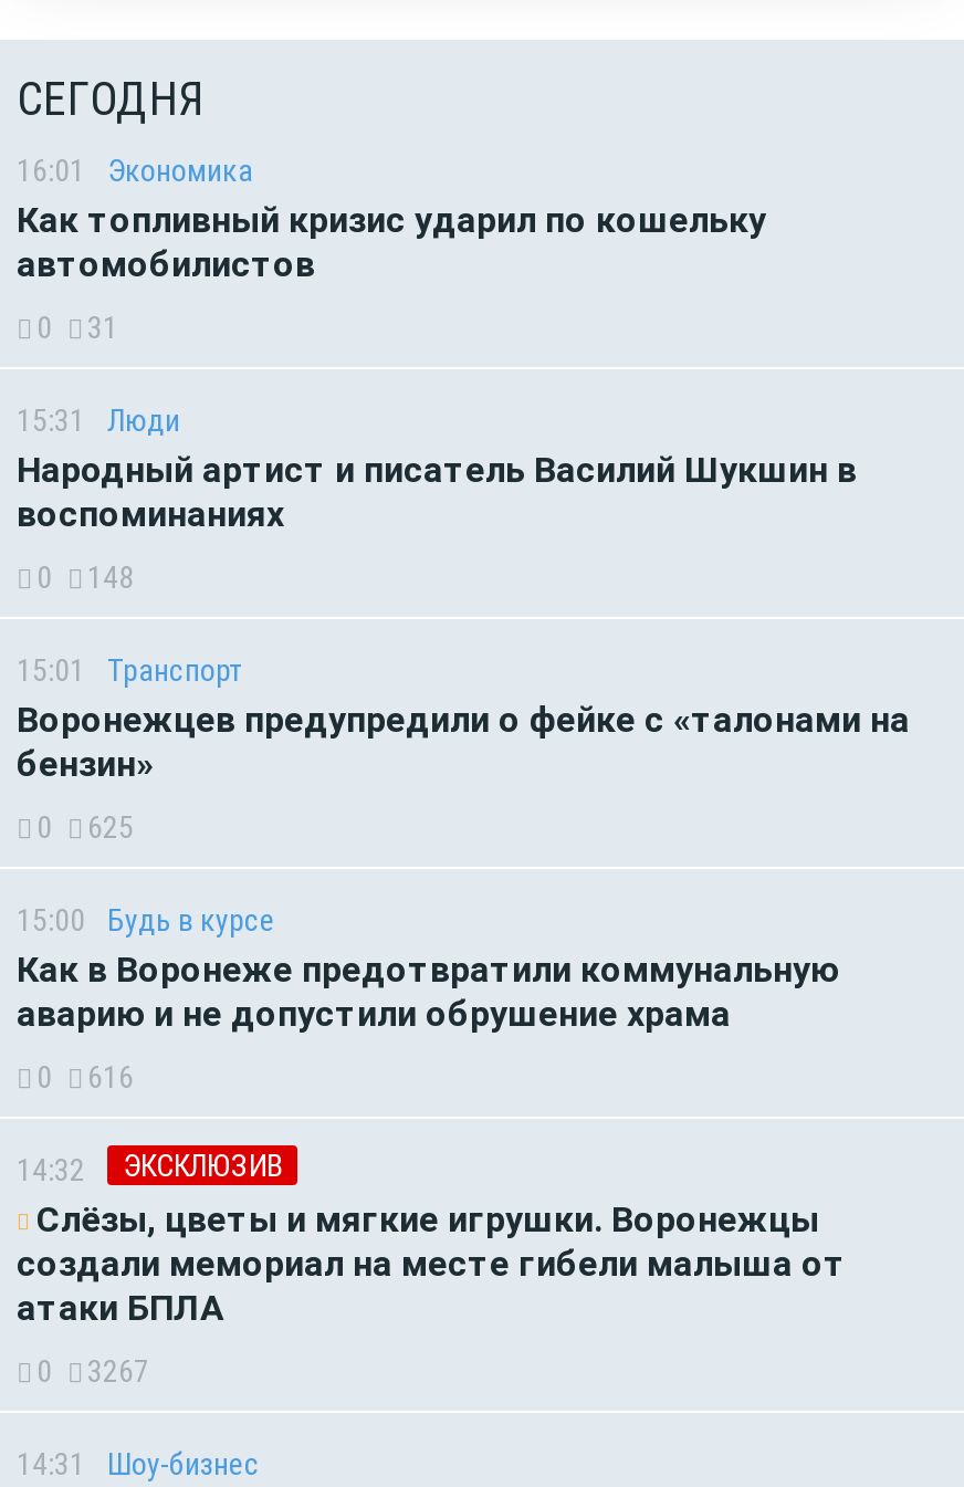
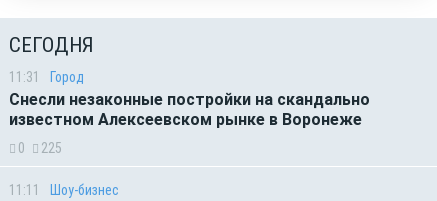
- 16:01
- Экономика
- Как топливный кризис ударил по кошельку
- автомобилистов
+ 11:31
+ Город
+ Снесли незаконные постройки на скандально
+ известном Алексеевском рынке в Воронеже

- 31
- 15:31
- Люди
- Народный артист и писатель Василий Шукшин в
- воспоминаниях
- 0
- 148
- 15:01
- Транспорт
- Воронежцев предупредили о фейке с «талонами на
- бензин»
- 0
- 625
- 15:00
- Будь в курсе
- Как в Воронеже предотвратили коммунальную
- аварию и не допустили обрушение храма
- 0
- 616
- 14:32
- ЭКСКЛЮЗИВ
- Слёзы, цветы и мягкие игрушки. Воронежцы
- создали мемориал на месте гибели малыша от
- атаки БПЛА
- 0
- 3267
- 14:31
+ 225
+ 11:11
